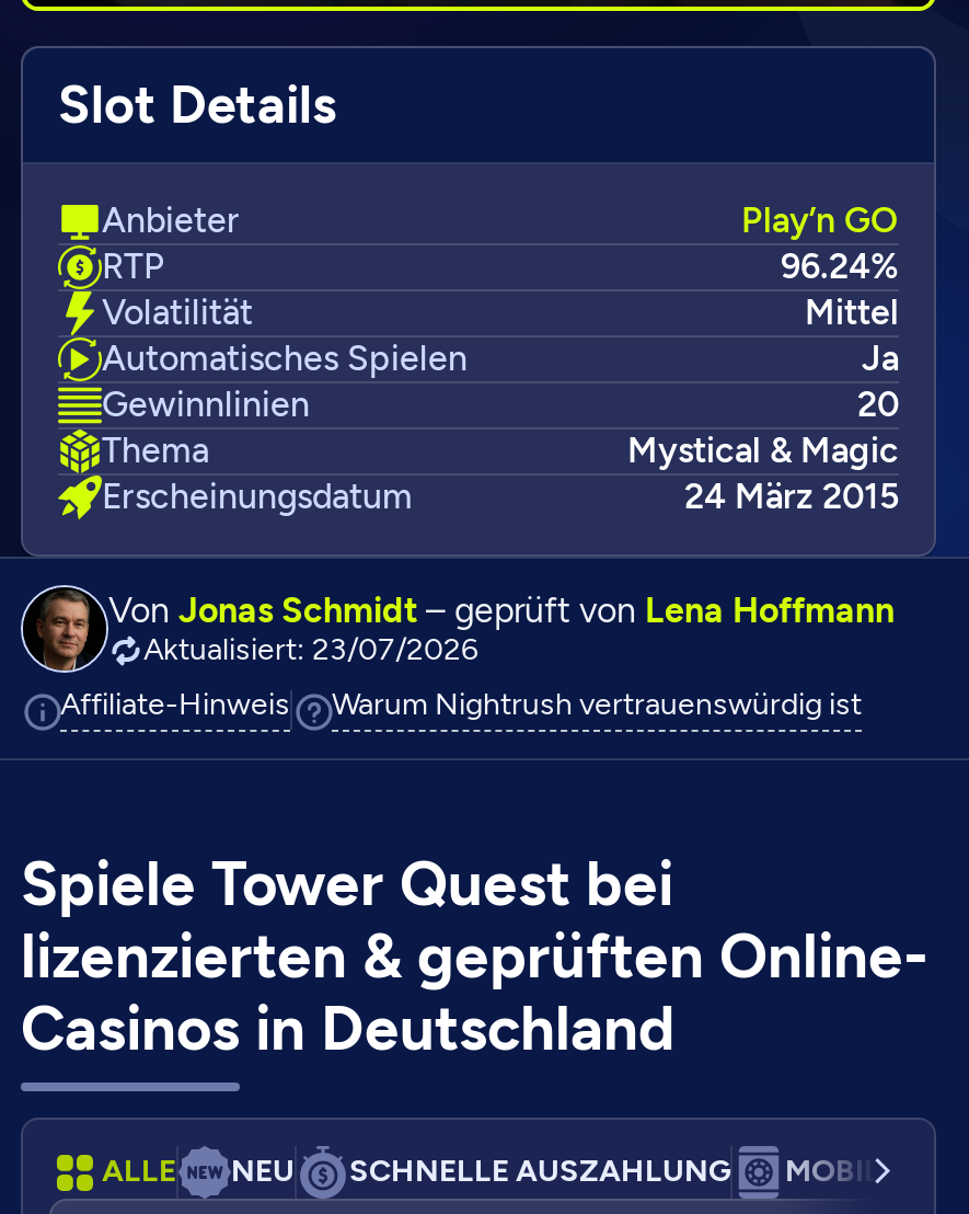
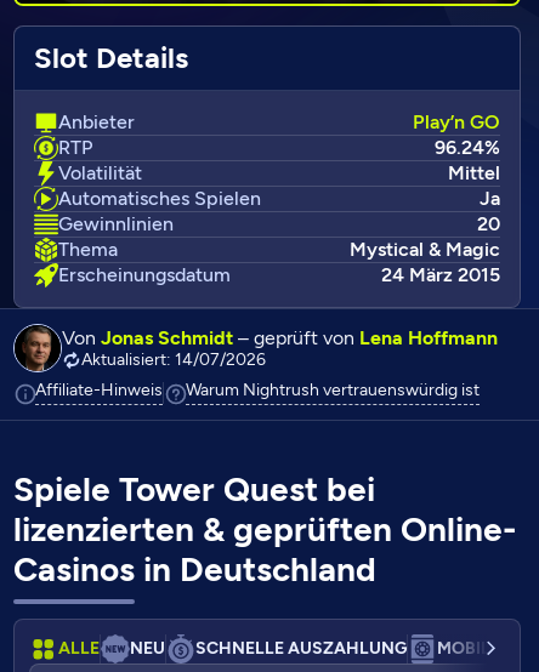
- Aktualisiert: 23/07/2026
+ Aktualisiert: 14/07/2026
